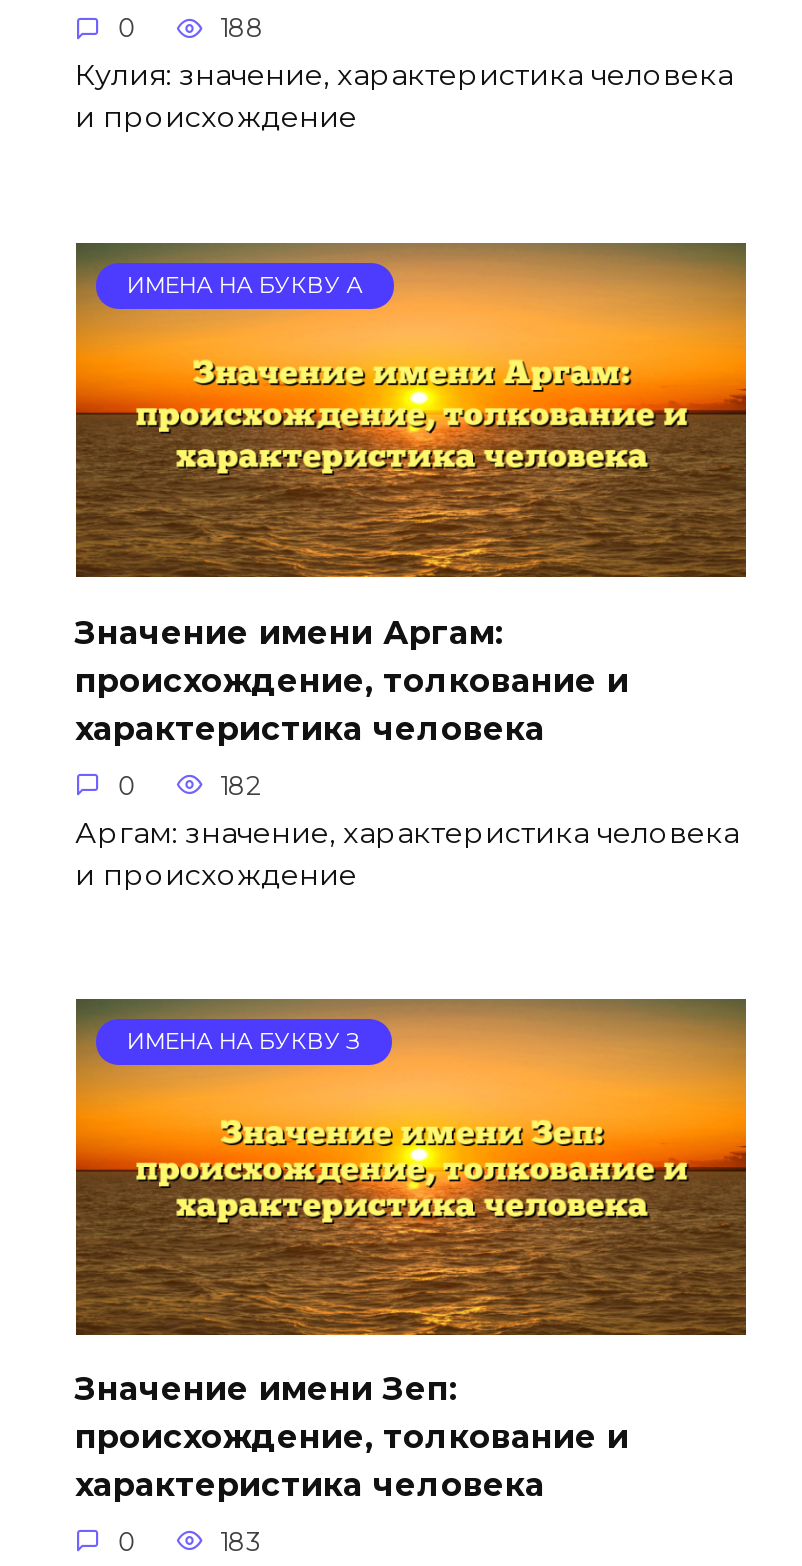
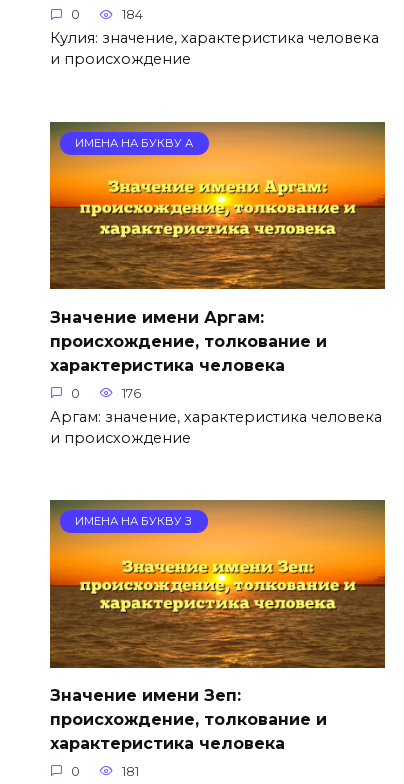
- 188
+ 184

- 182
+ 176

- 183
+ 181
